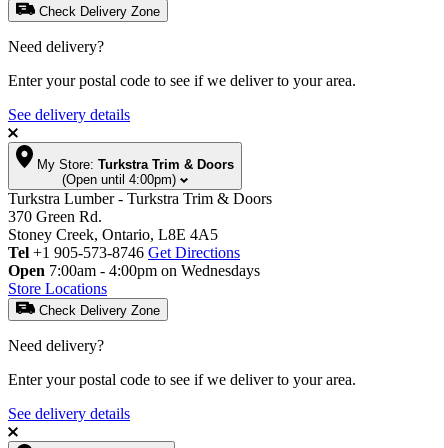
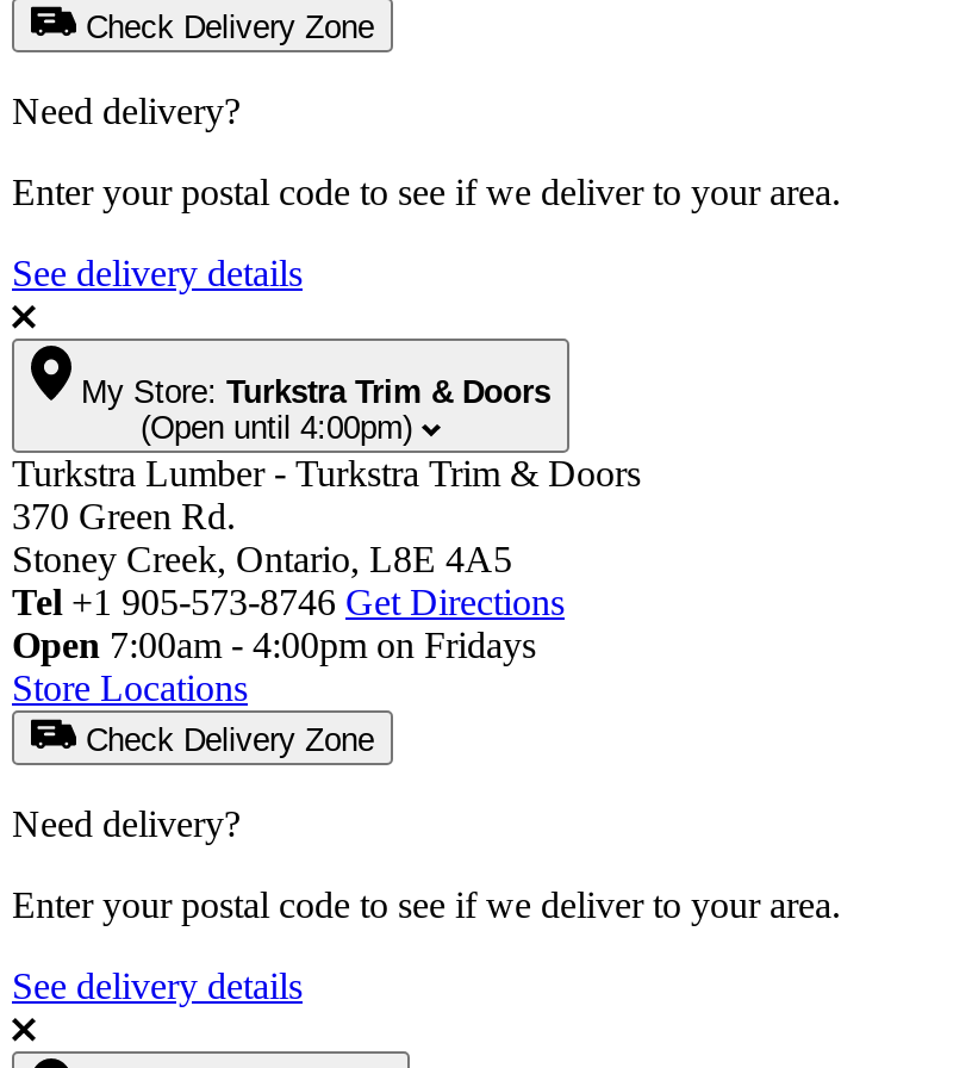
- Open 7:00am - 4:00pm on Wednesdays
+ Open 7:00am - 4:00pm on Fridays
